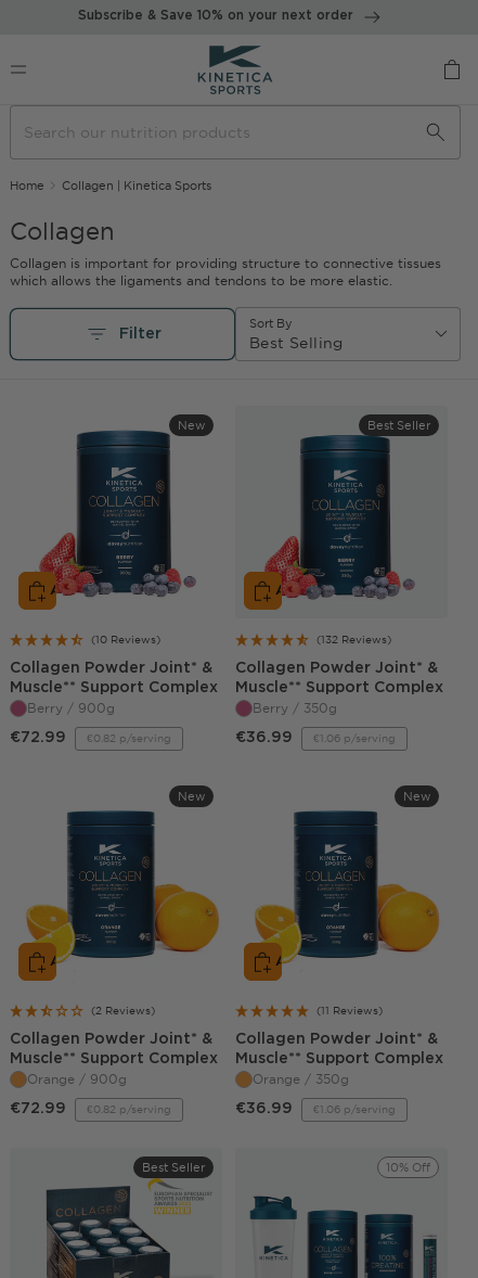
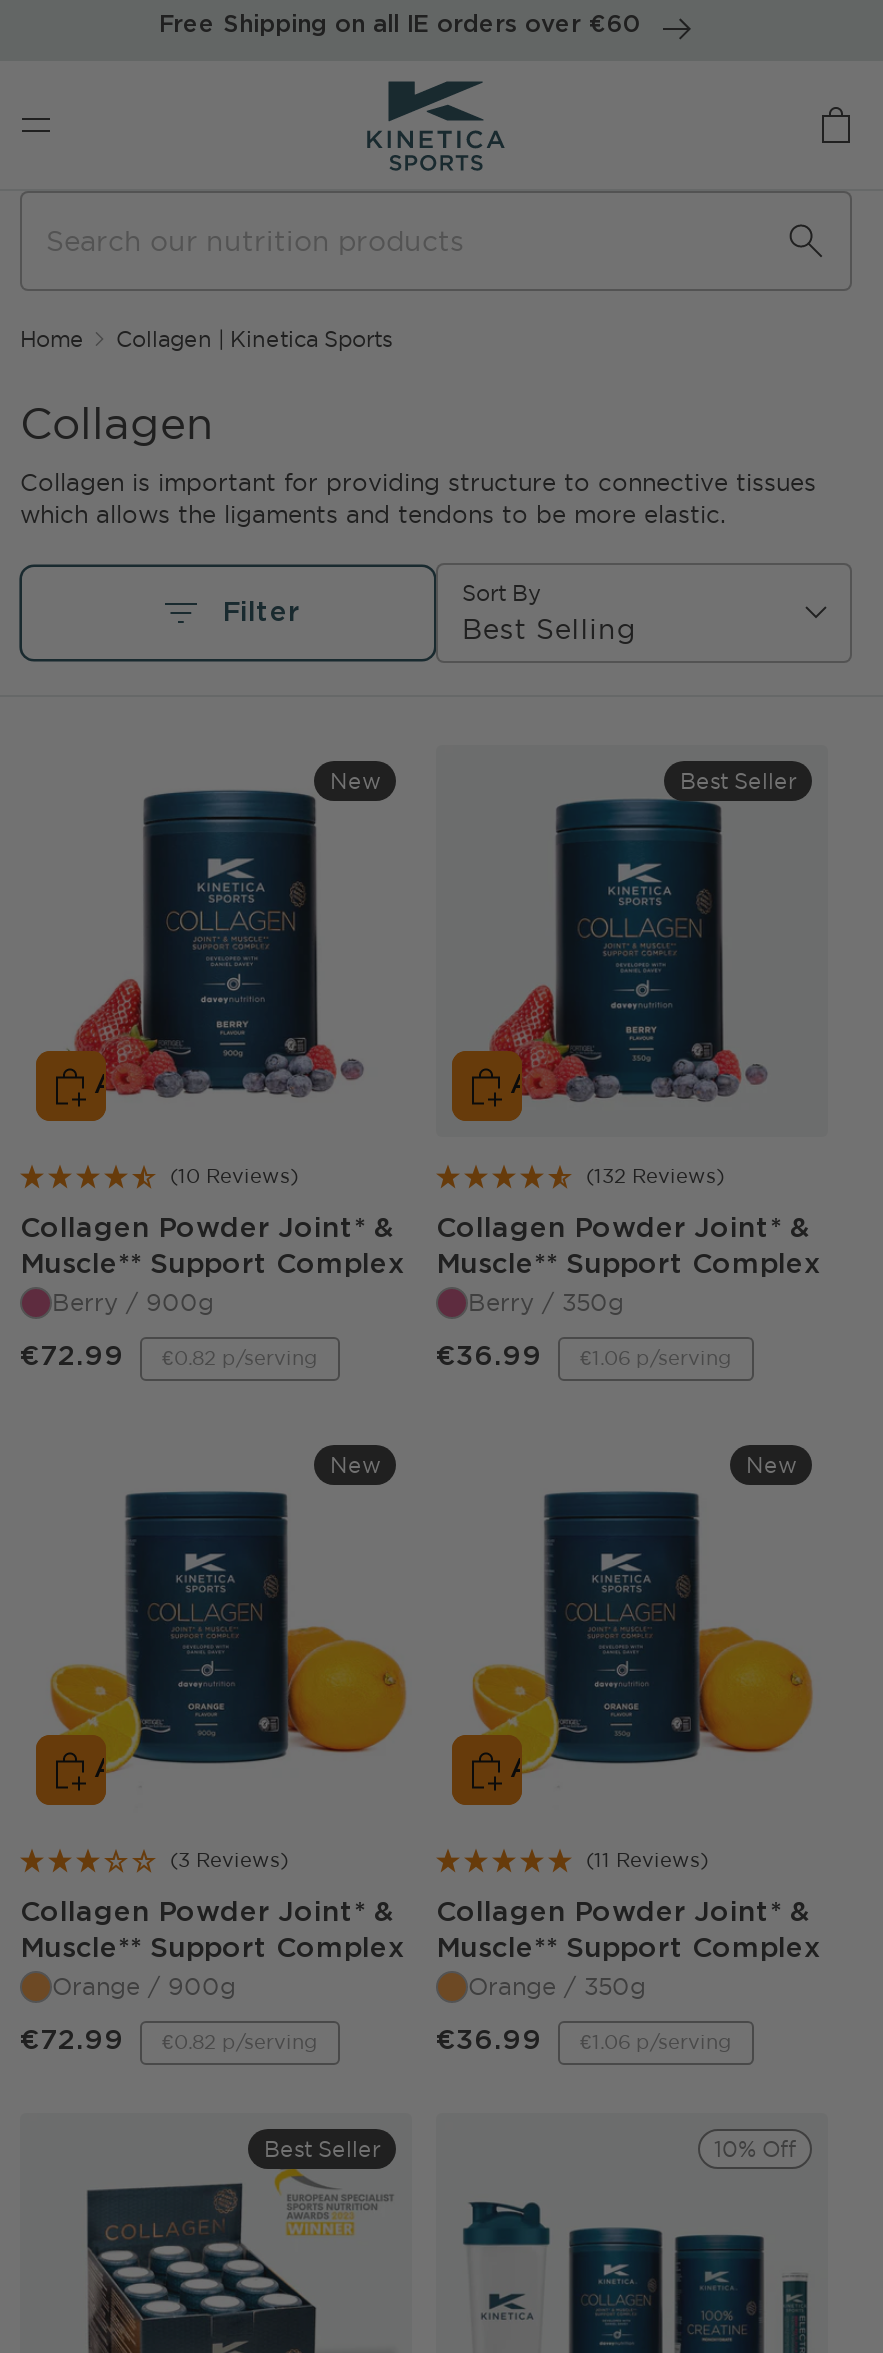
- Subscribe & Save 10% on your next order
+ Free Shipping on all IE orders over €60

- (2 Reviews)
+ (3 Reviews)
